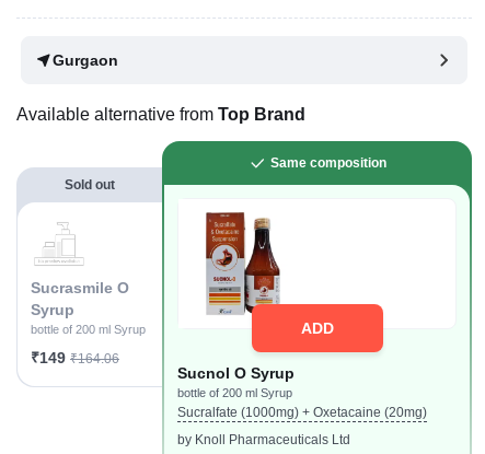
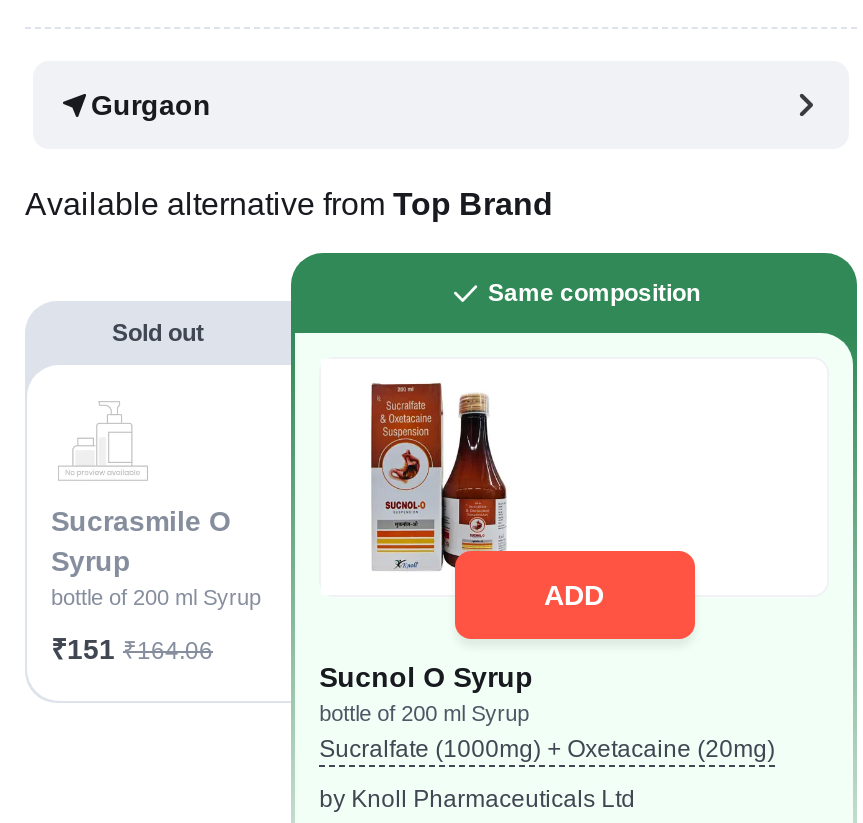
- ₹149 ₹164.06
+ ₹151 ₹164.06
